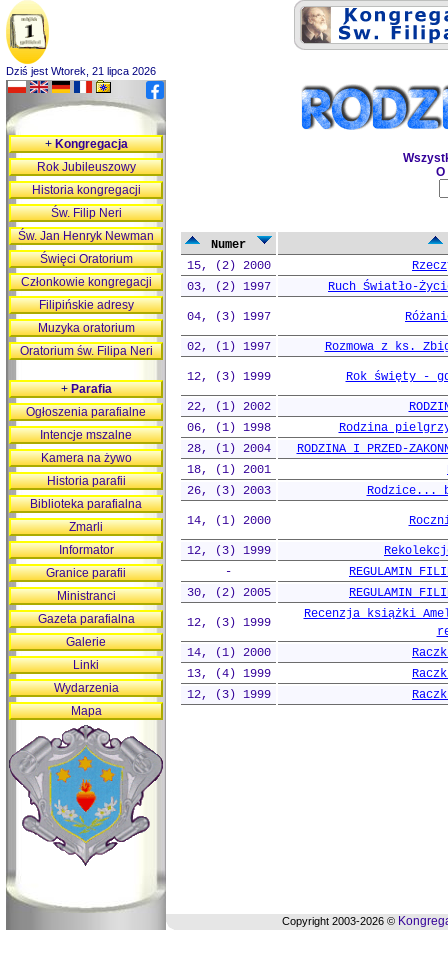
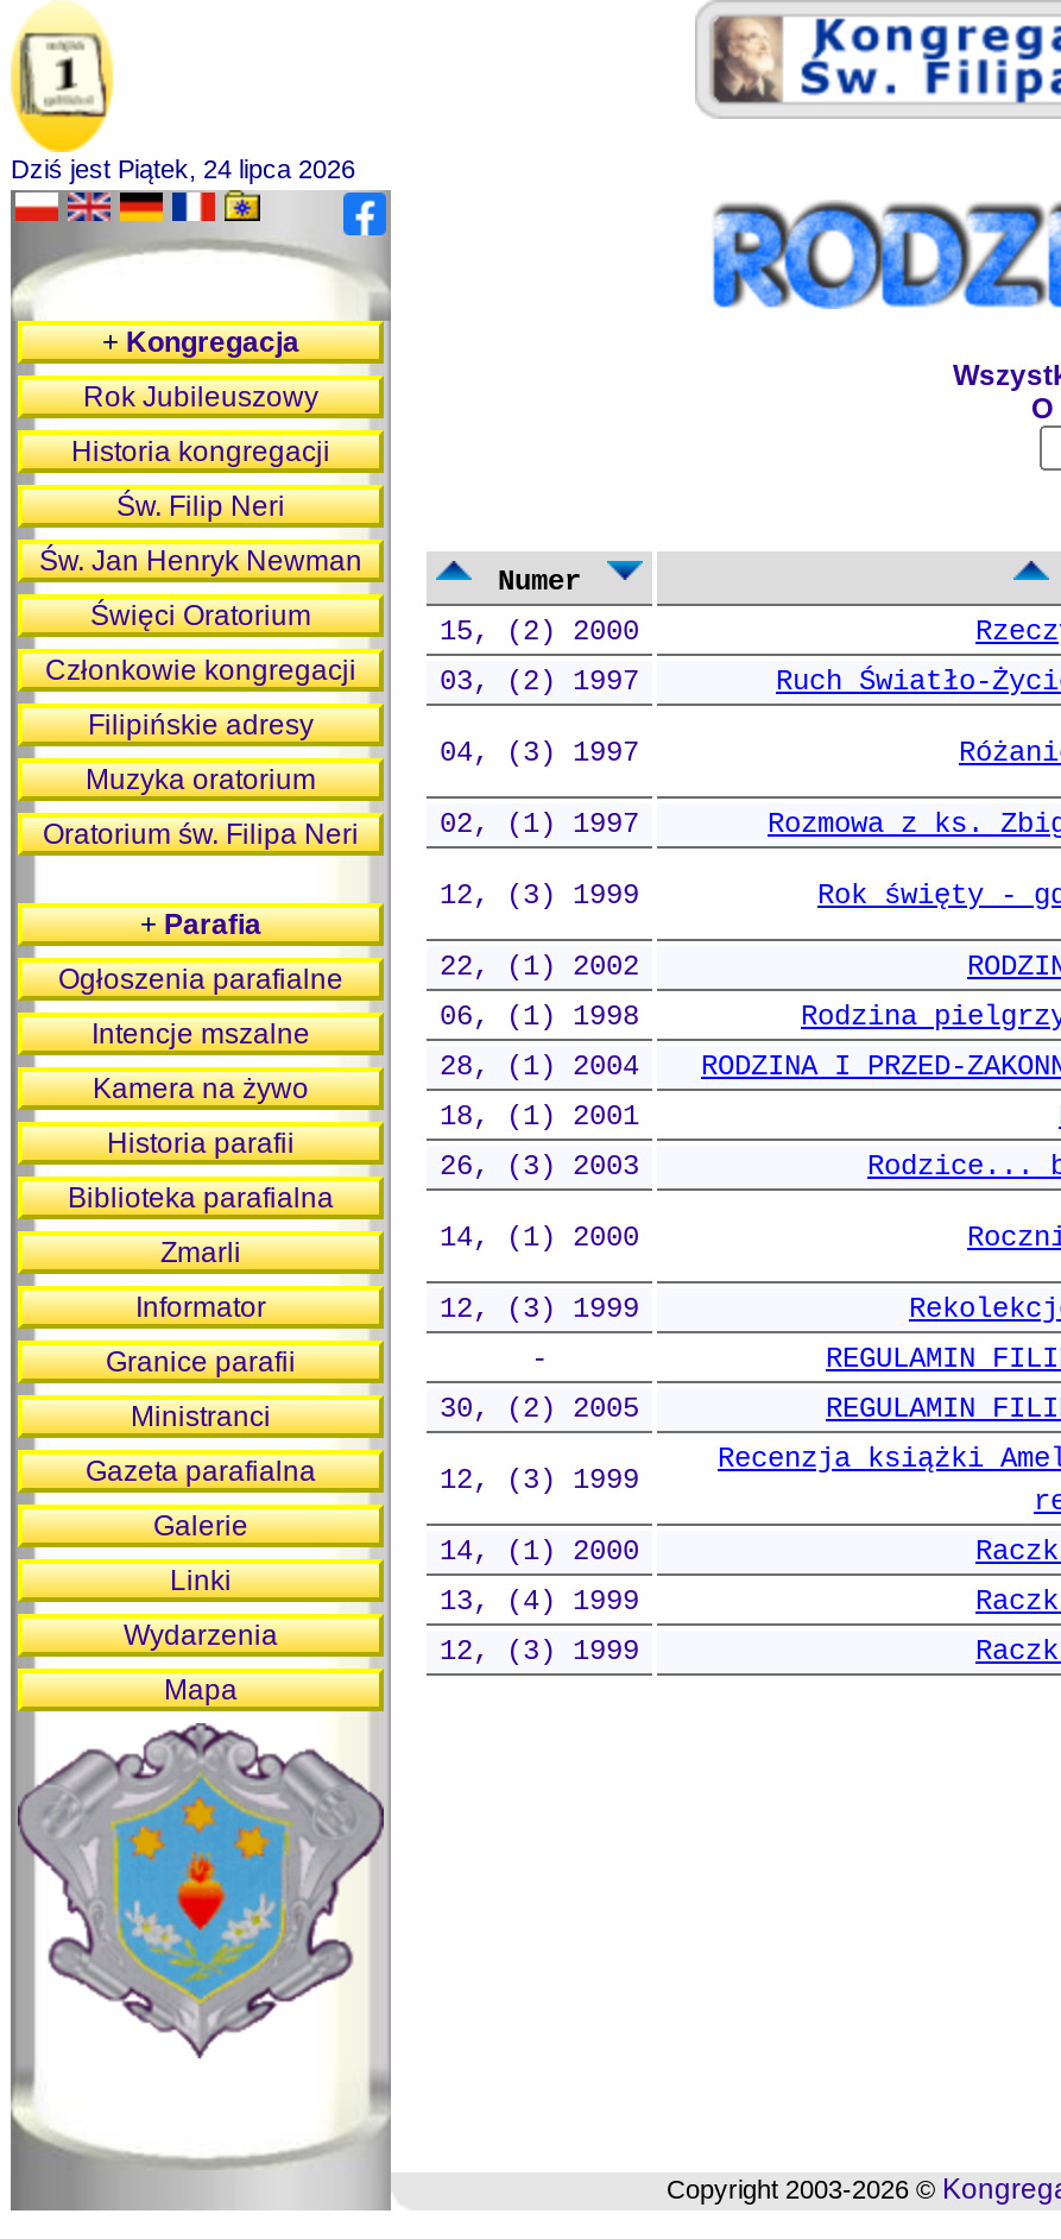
- Dziś jest Wtorek, 21 lipca 2026
+ Dziś jest Piątek, 24 lipca 2026
